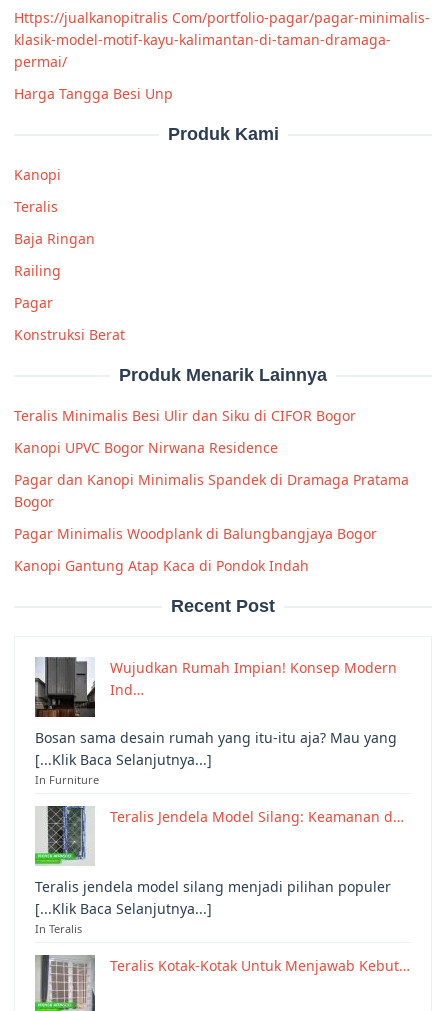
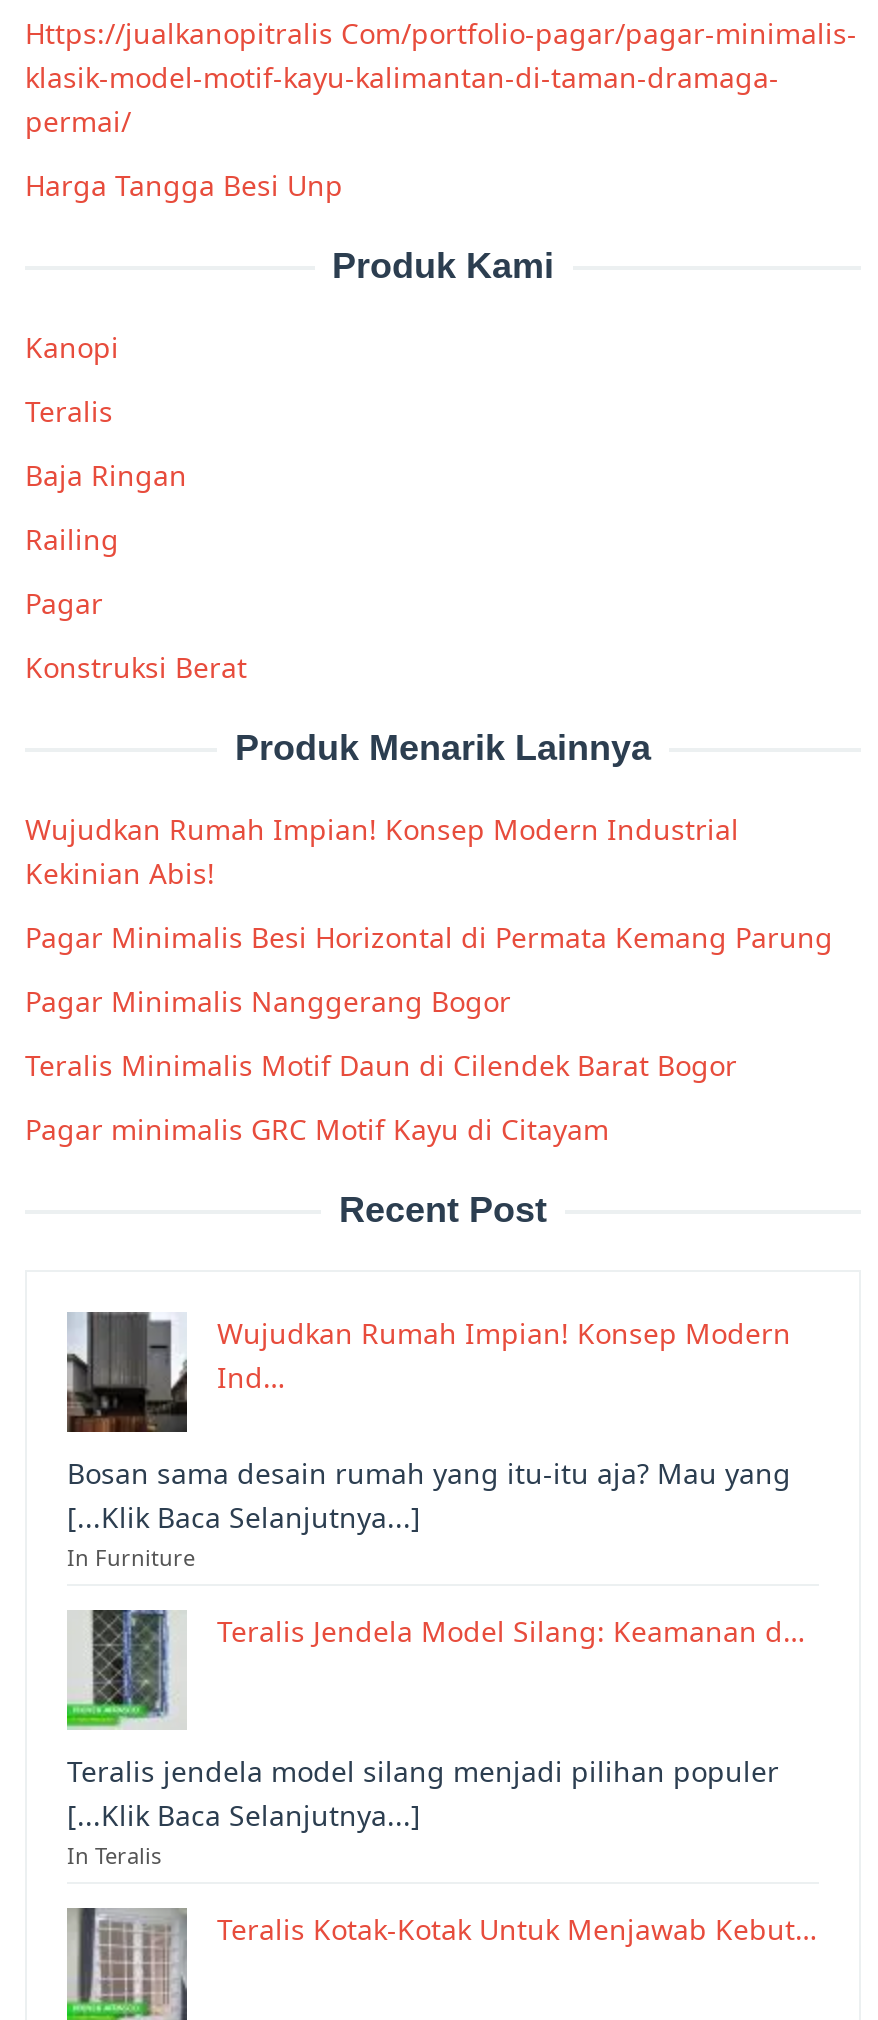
- Teralis Minimalis Besi Ulir dan Siku di CIFOR Bogor
+ Wujudkan Rumah Impian! Konsep Modern Industrial
+ Kekinian Abis!

- Kanopi UPVC Bogor Nirwana Residence
+ Pagar Minimalis Besi Horizontal di Permata Kemang Parung

- Pagar dan Kanopi Minimalis Spandek di Dramaga Pratama
- Bogor
+ Pagar Minimalis Nanggerang Bogor

- Pagar Minimalis Woodplank di Balungbangjaya Bogor
+ Teralis Minimalis Motif Daun di Cilendek Barat Bogor

- Kanopi Gantung Atap Kaca di Pondok Indah
+ Pagar minimalis GRC Motif Kayu di Citayam
